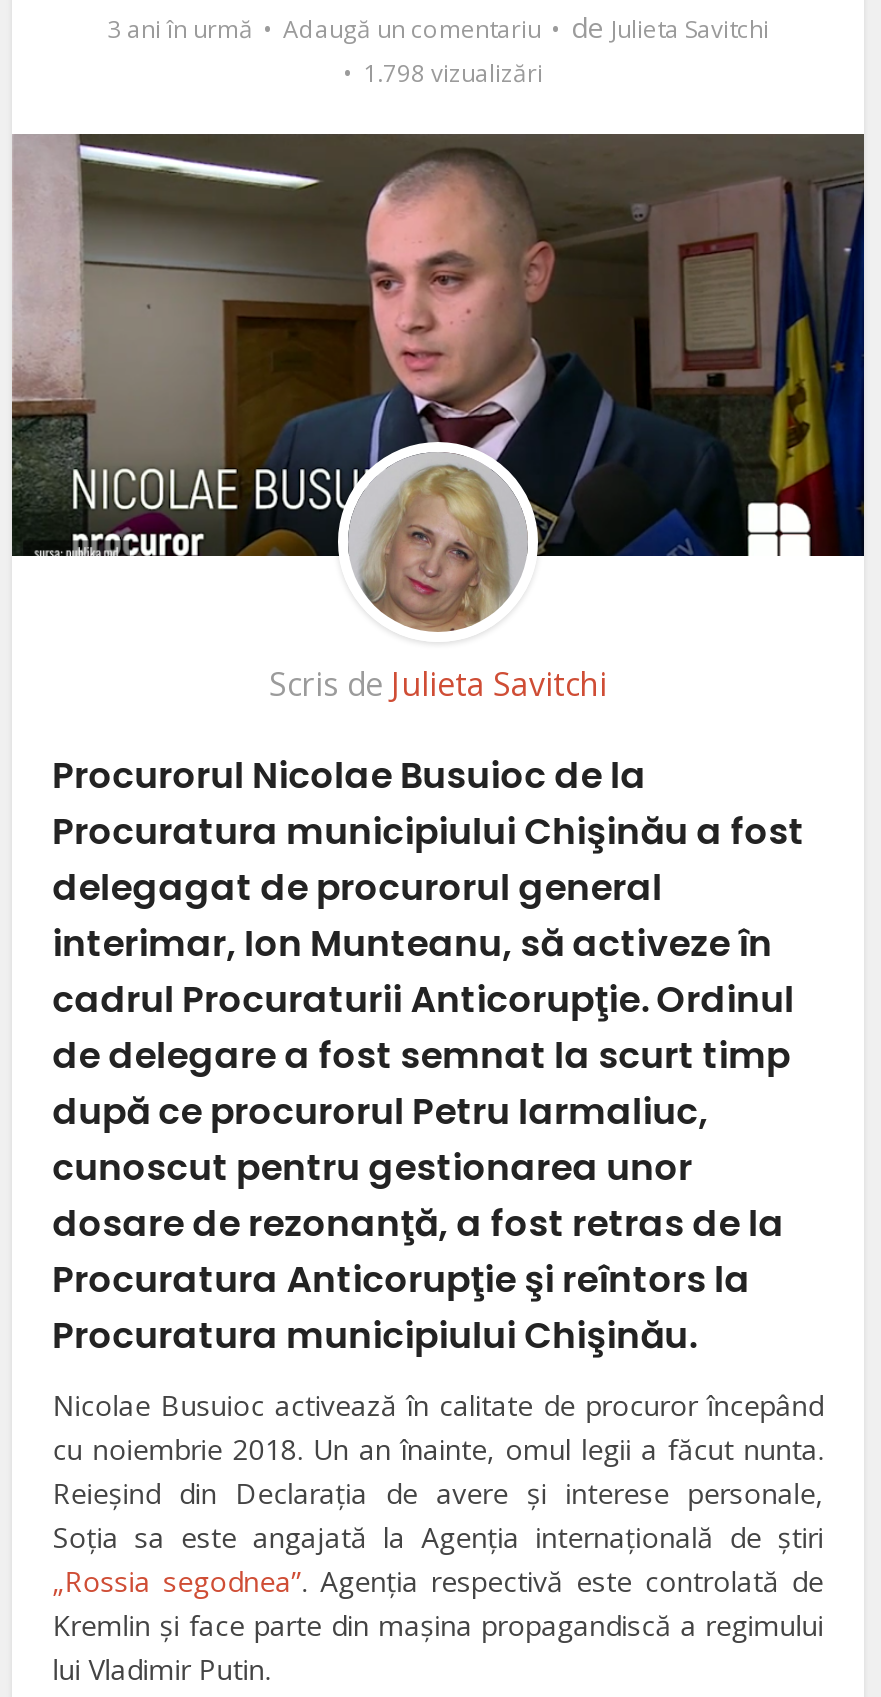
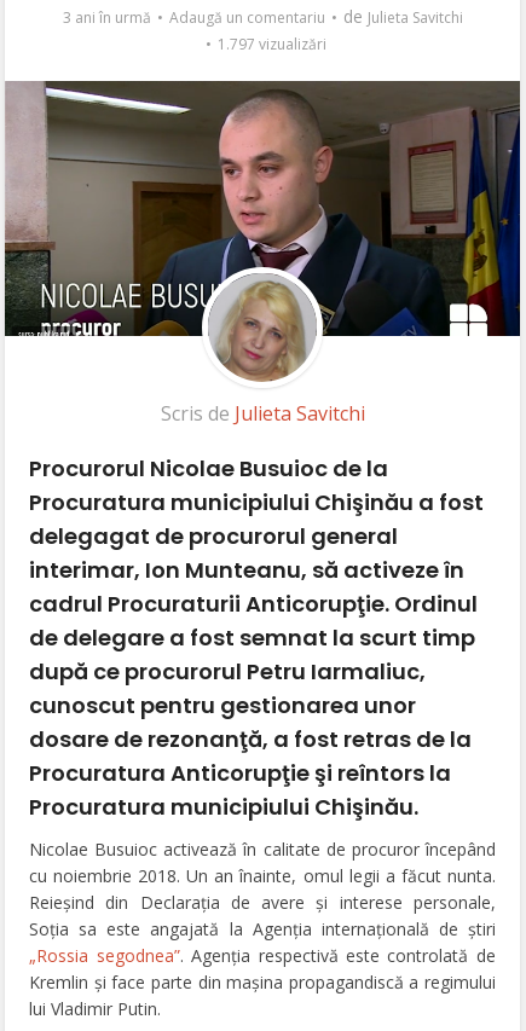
- 1.798 vizualizări
+ 1.797 vizualizări
